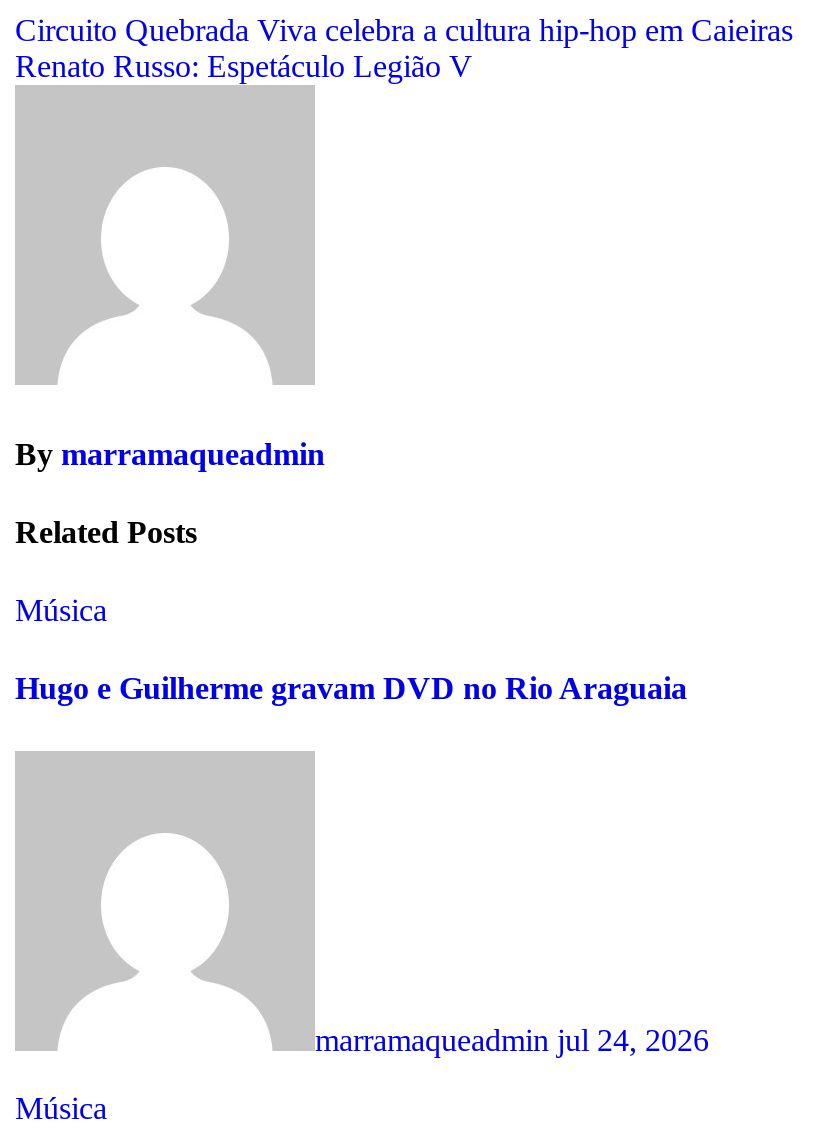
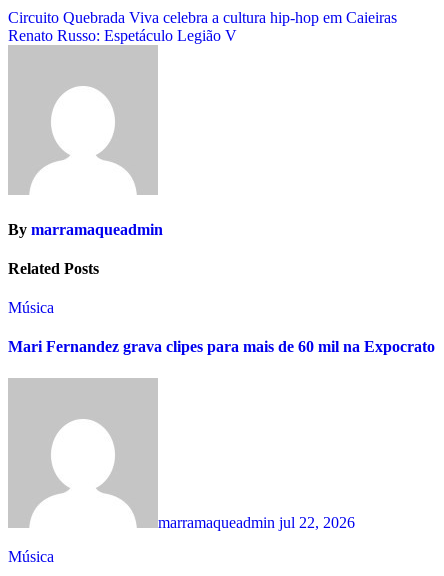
- Hugo e Guilherme gravam DVD no Rio Araguaia
+ Mari Fernandez grava clipes para mais de 60 mil na Expocrato

- marramaqueadmin jul 24, 2026
+ marramaqueadmin jul 22, 2026
